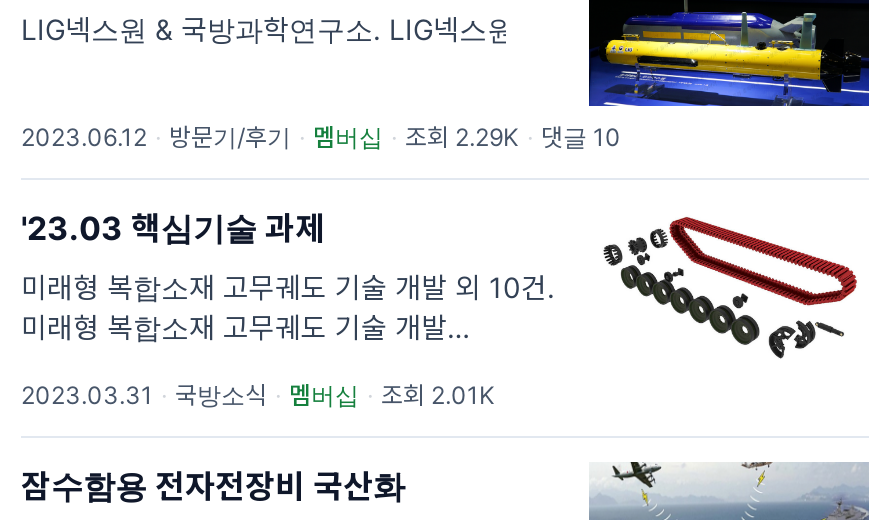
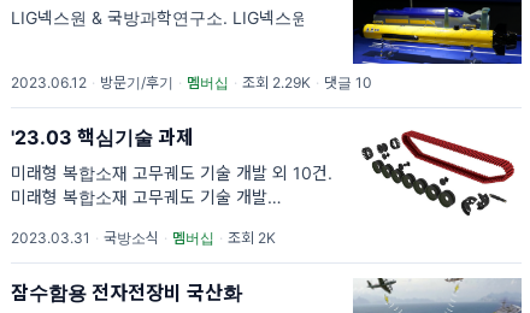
- 2023.03.31 · 국방소식 · 멤버십 · 조회 2.01K
+ 2023.03.31 · 국방소식 · 멤버십 · 조회 2K
